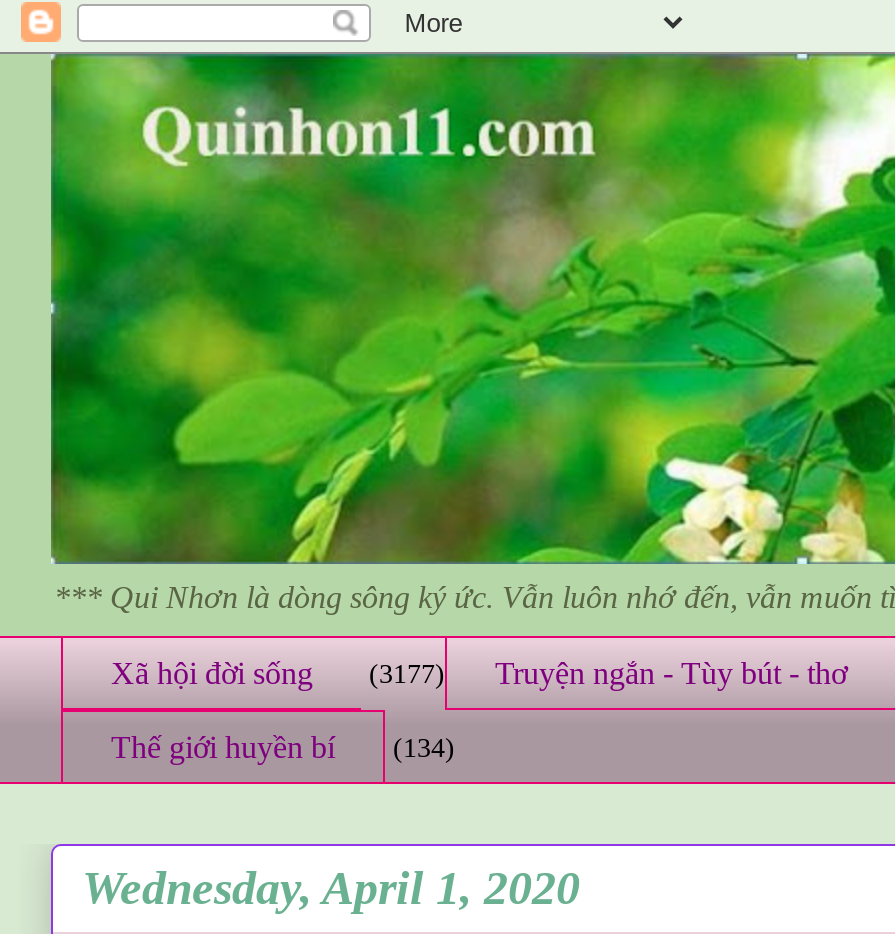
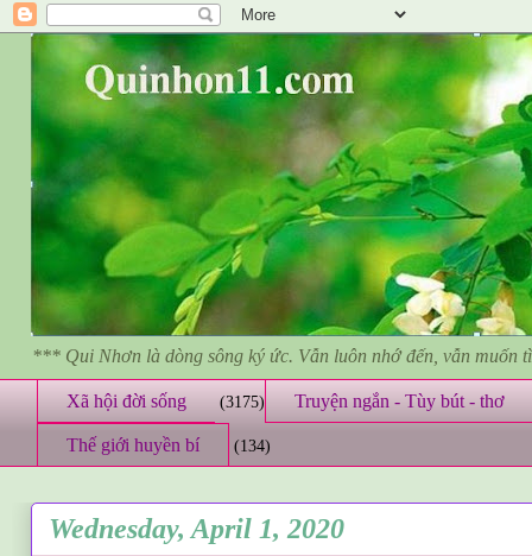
- Xã hội đời sống (3177) Truyện ngắn - Tùy bút - thơ
+ Xã hội đời sống (3175) Truyện ngắn - Tùy bút - thơ
